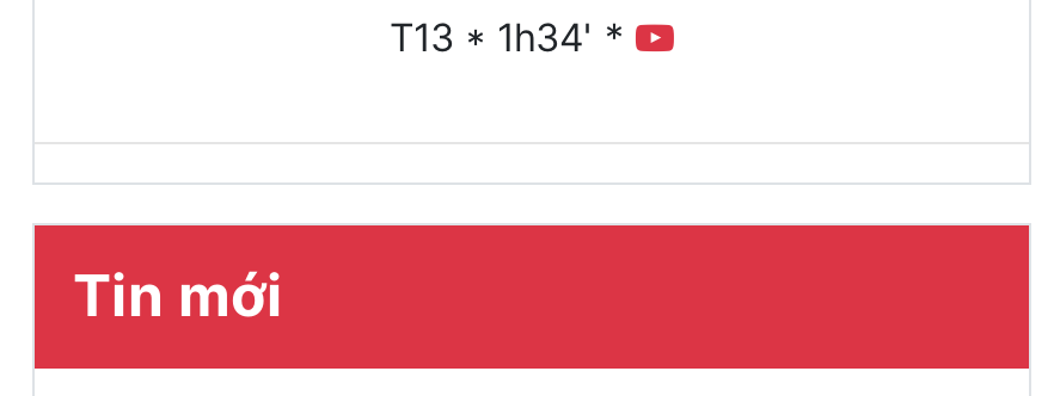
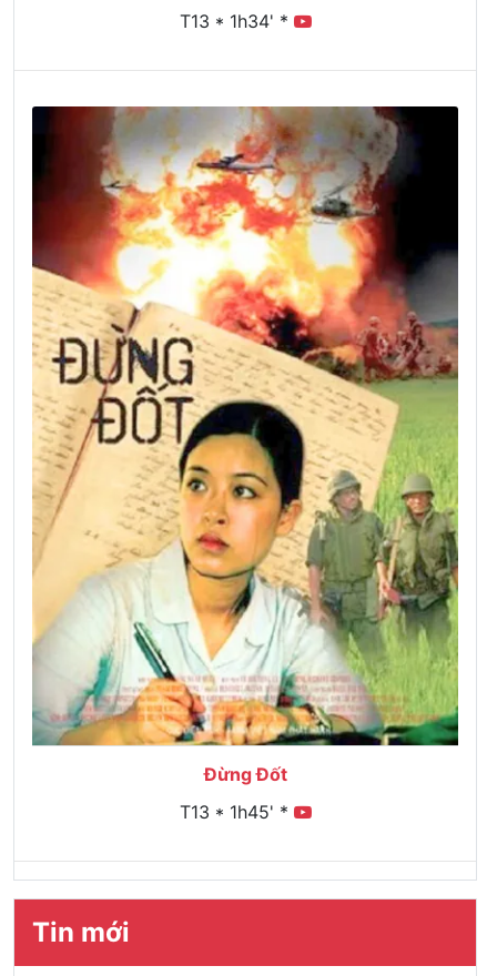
+ [image]
+ Đừng Đốt
+ T13 * 1h45' *
